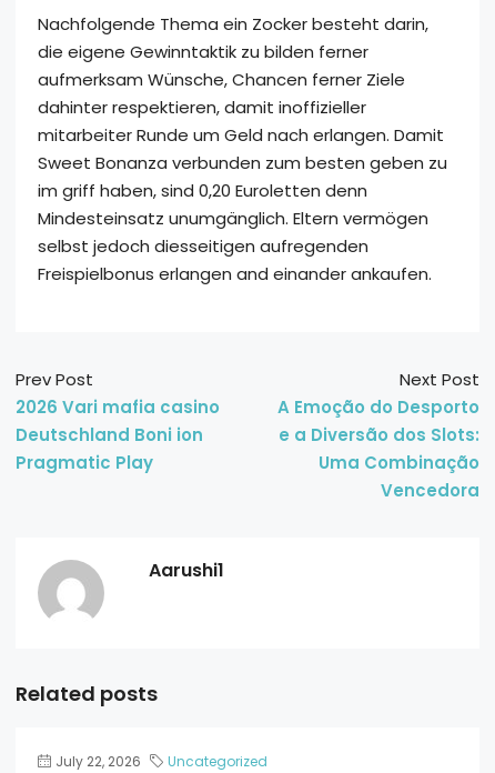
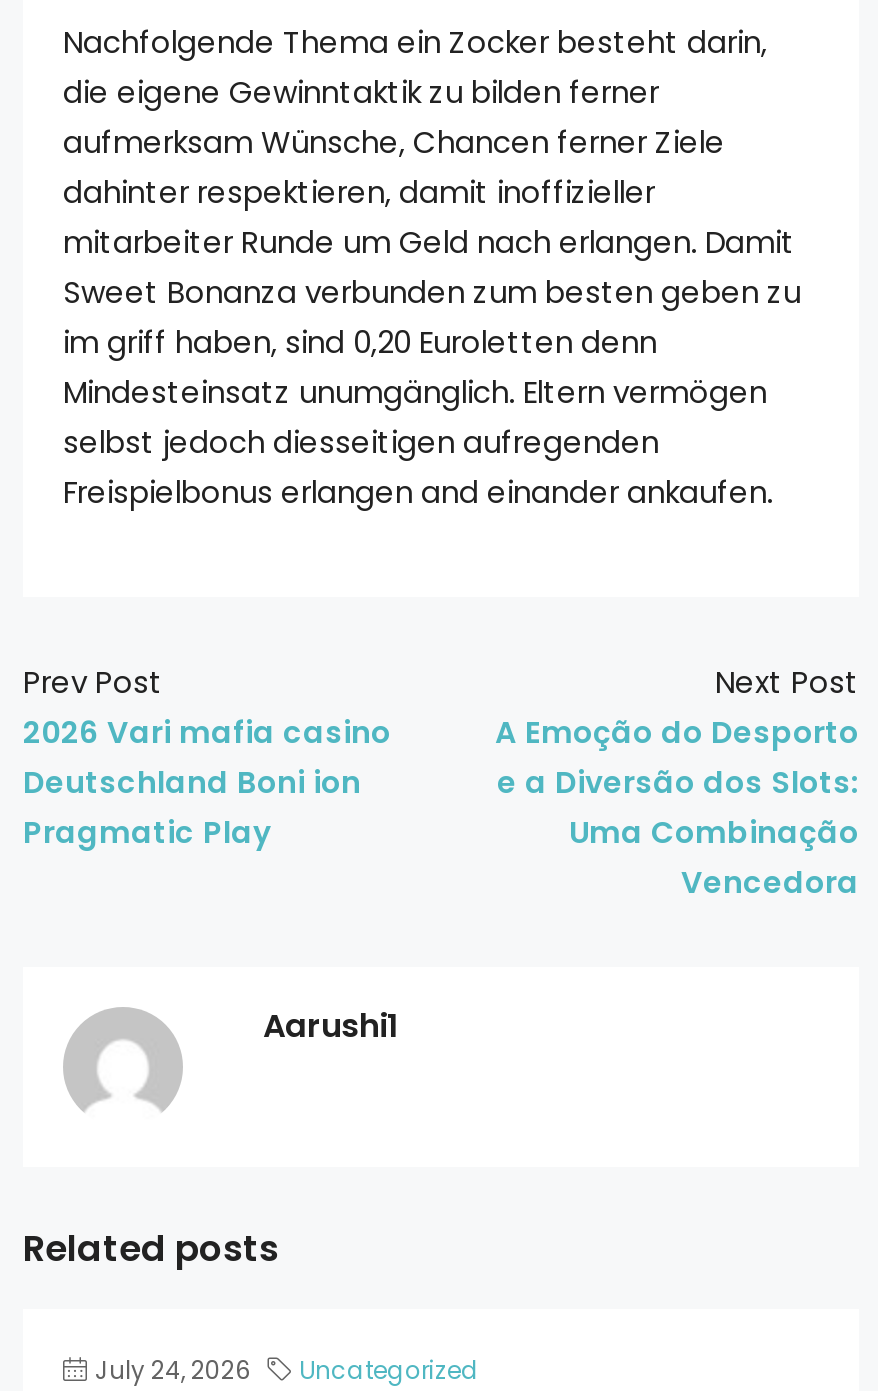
- July 22, 2026 Uncategorized
+ July 24, 2026 Uncategorized
